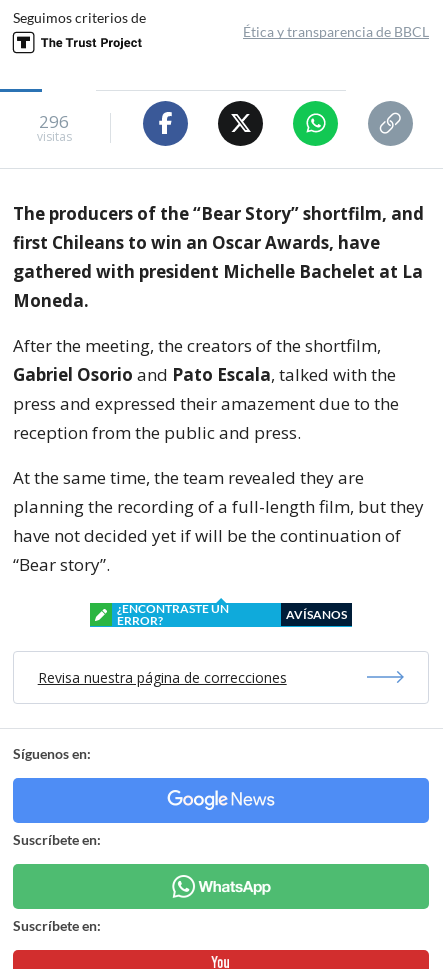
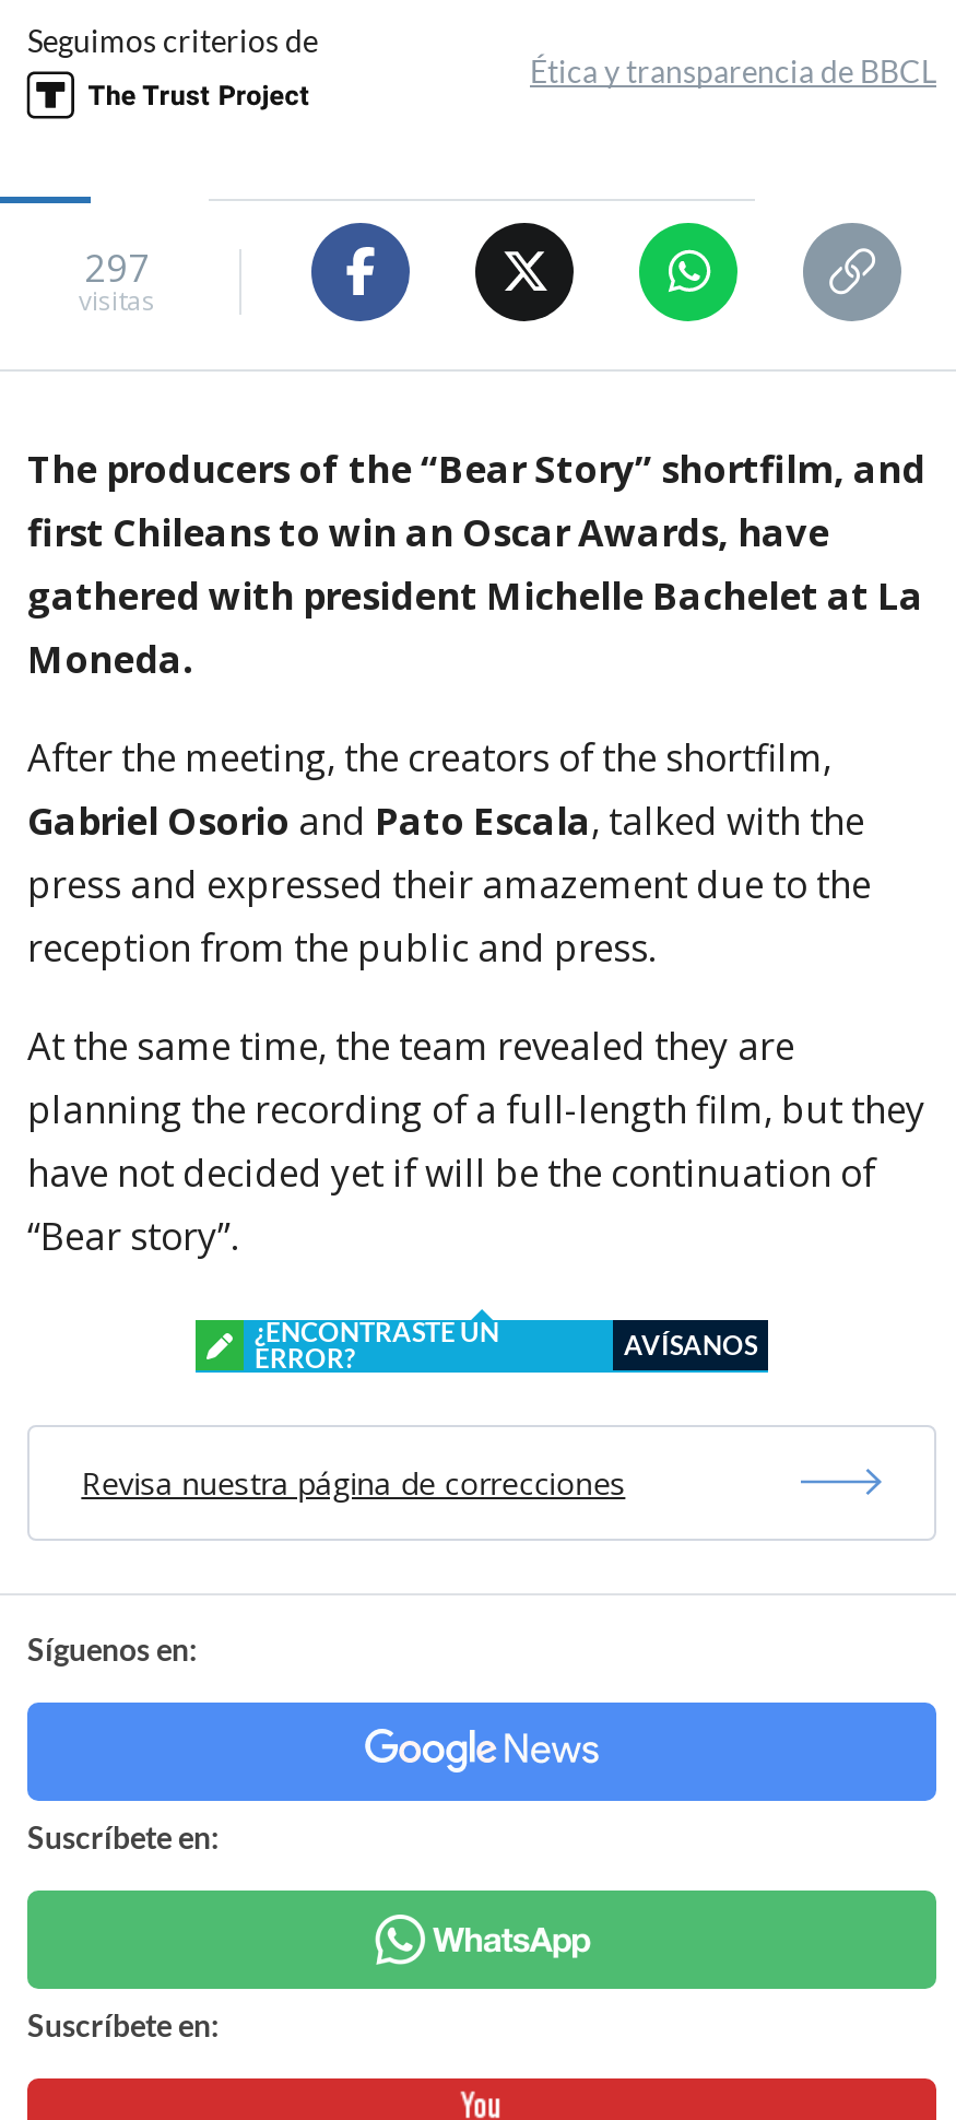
- 296
+ 297
